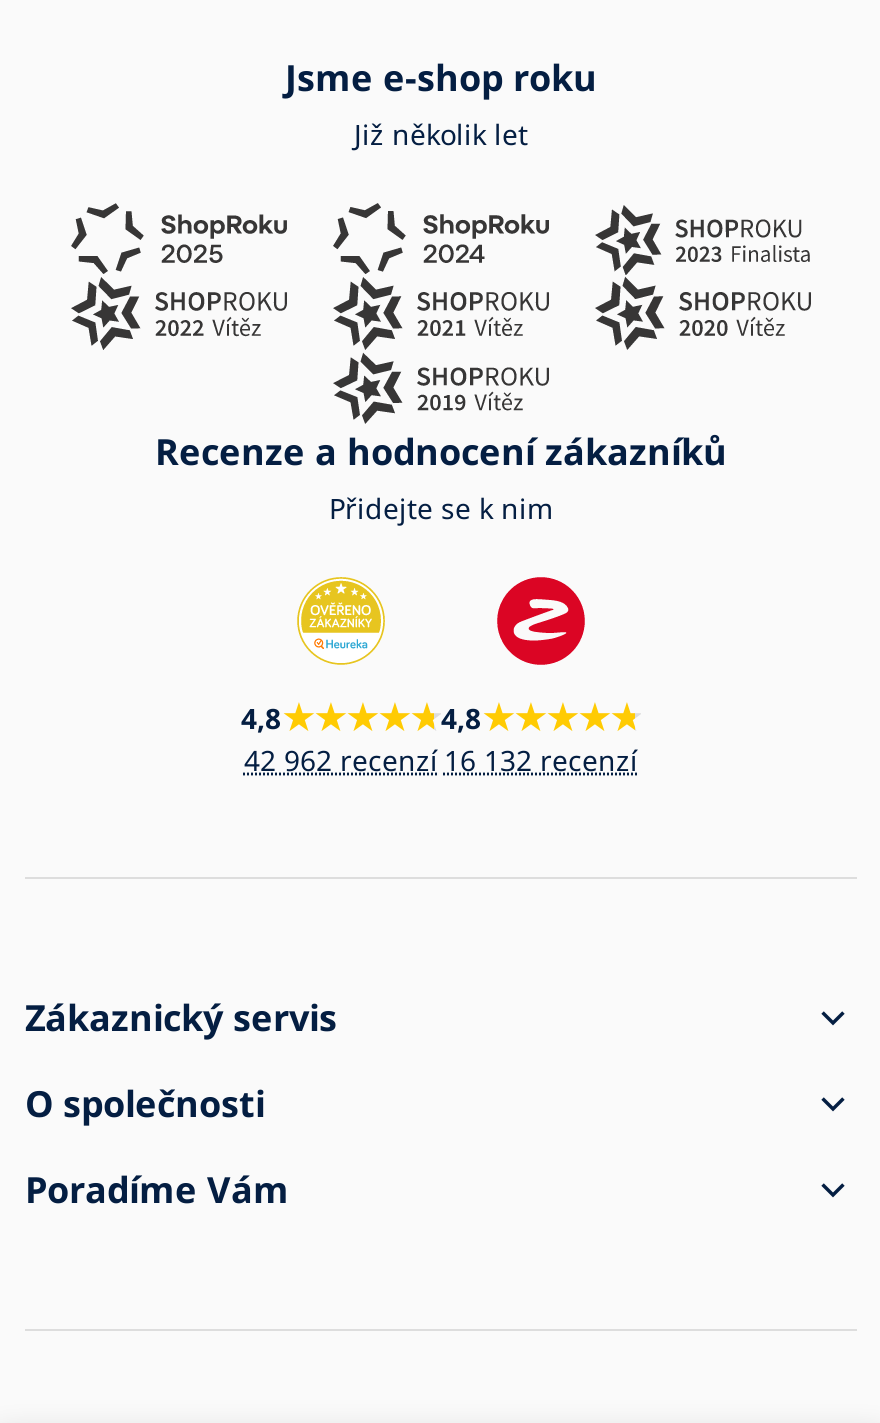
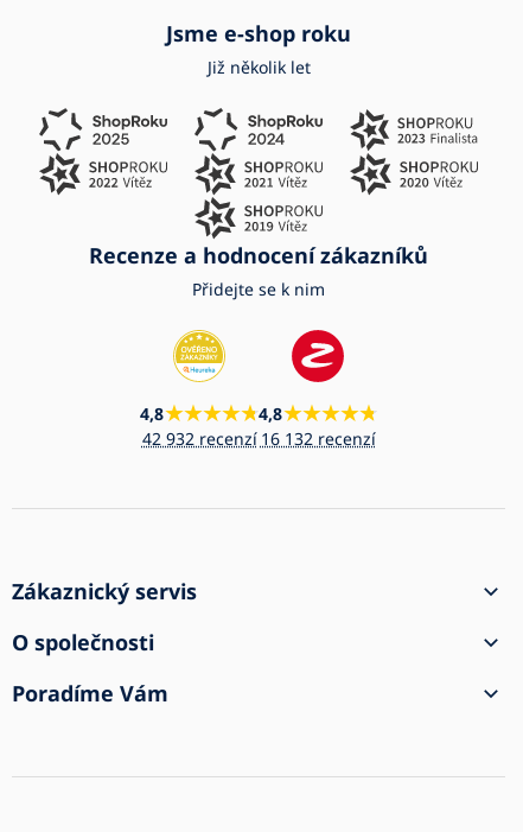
- 42 962 recenzí 16 132 recenzí
+ 42 932 recenzí 16 132 recenzí
